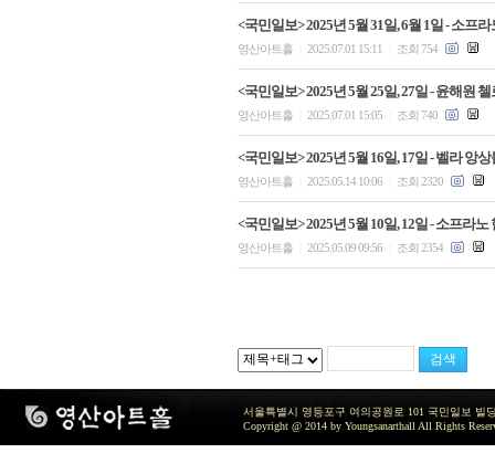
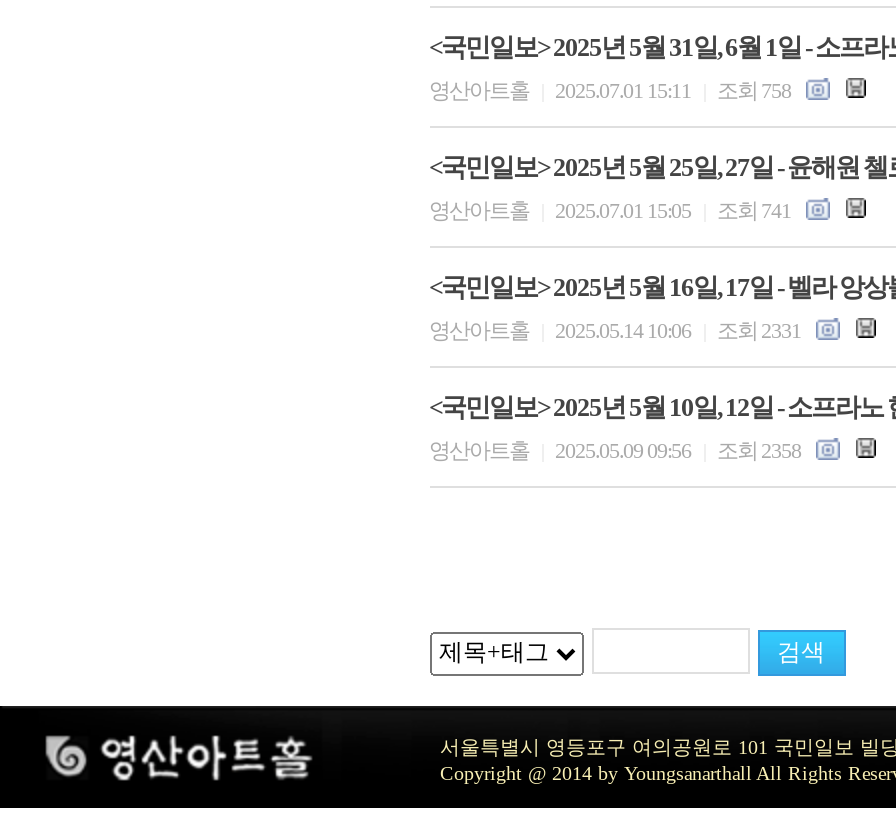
- 영산아트홀 2025.07.01 15:11 조회 754
+ 영산아트홀 2025.07.01 15:11 조회 758

- 영산아트홀 2025.07.01 15:05 조회 740
+ 영산아트홀 2025.07.01 15:05 조회 741

- 영산아트홀 2025.05.14 10:06 조회 2320
+ 영산아트홀 2025.05.14 10:06 조회 2331

- 영산아트홀 2025.05.09 09:56 조회 2354
+ 영산아트홀 2025.05.09 09:56 조회 2358
